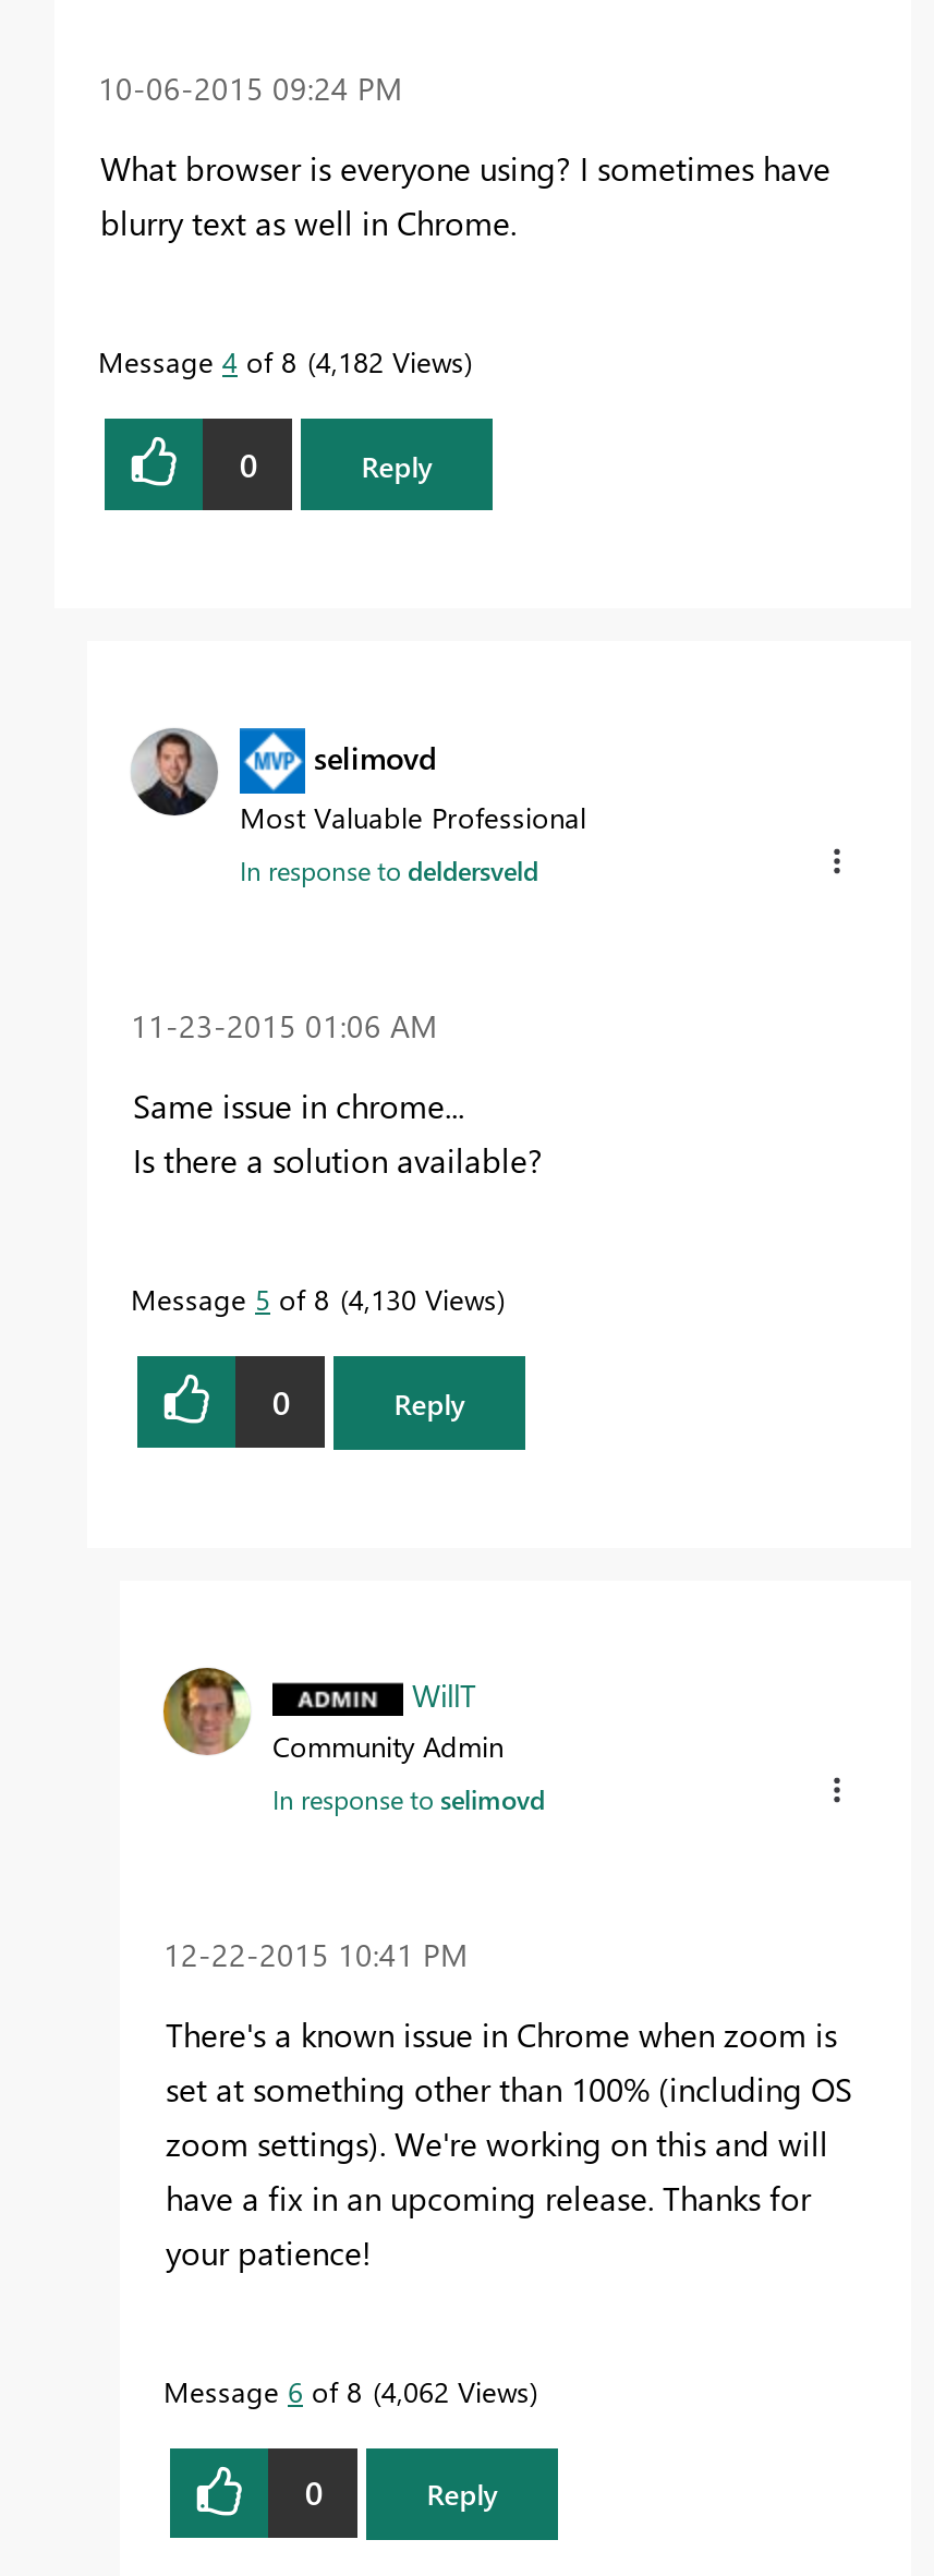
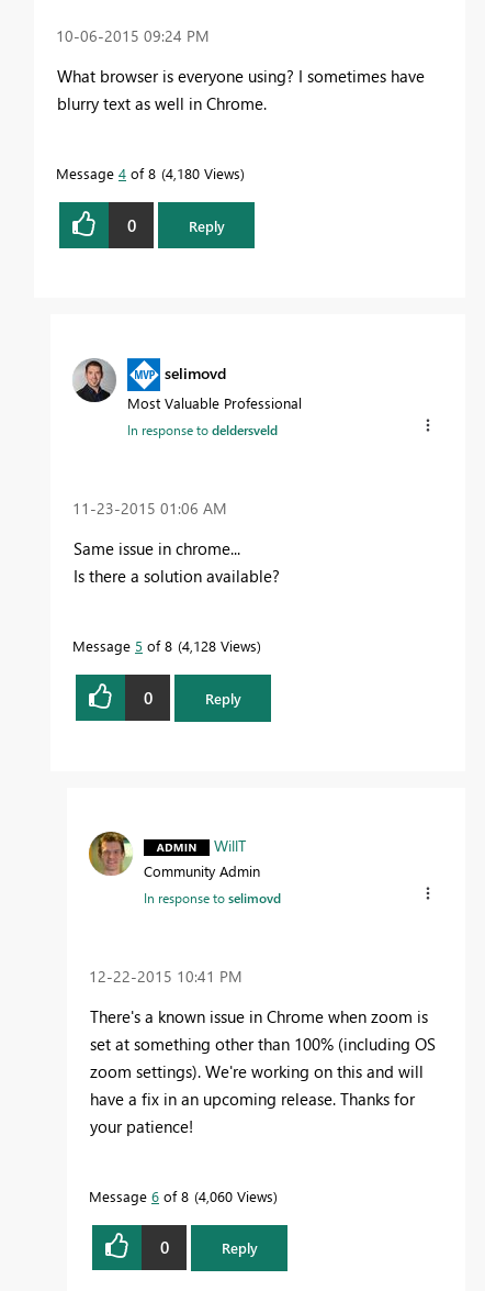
- Message 4 of 8 4,182 Views
+ Message 4 of 8 4,180 Views

- Message 5 of 8 4,130 Views
+ Message 5 of 8 4,128 Views

- Message 6 of 8 4,062 Views
+ Message 6 of 8 4,060 Views
